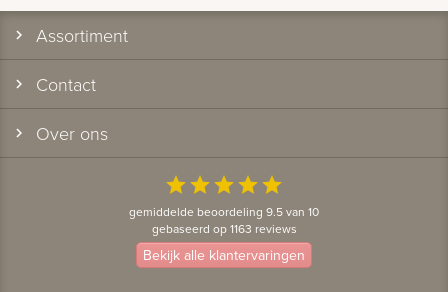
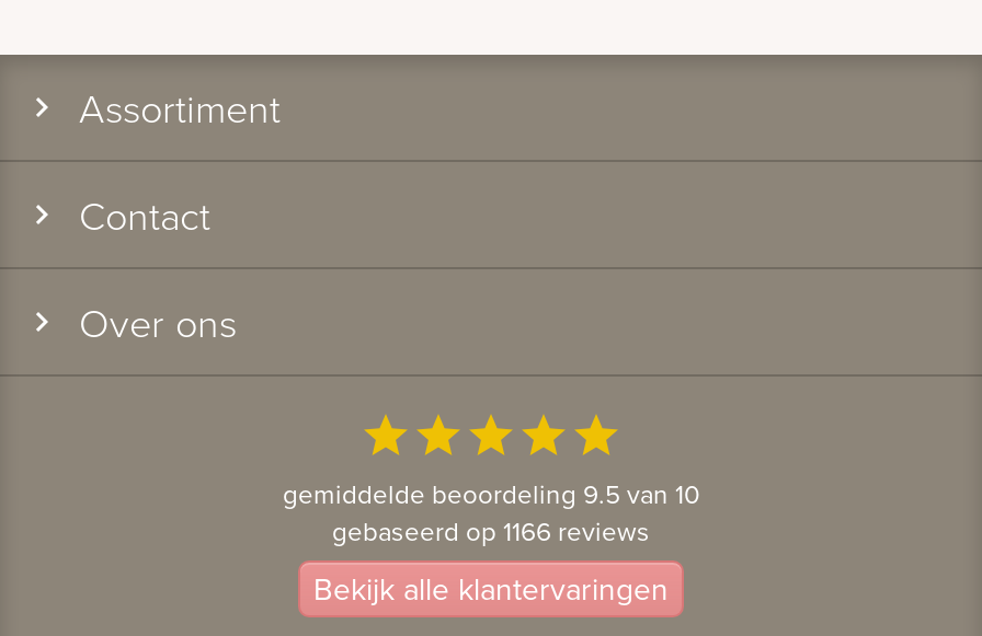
- gebaseerd op 1163 reviews
+ gebaseerd op 1166 reviews
